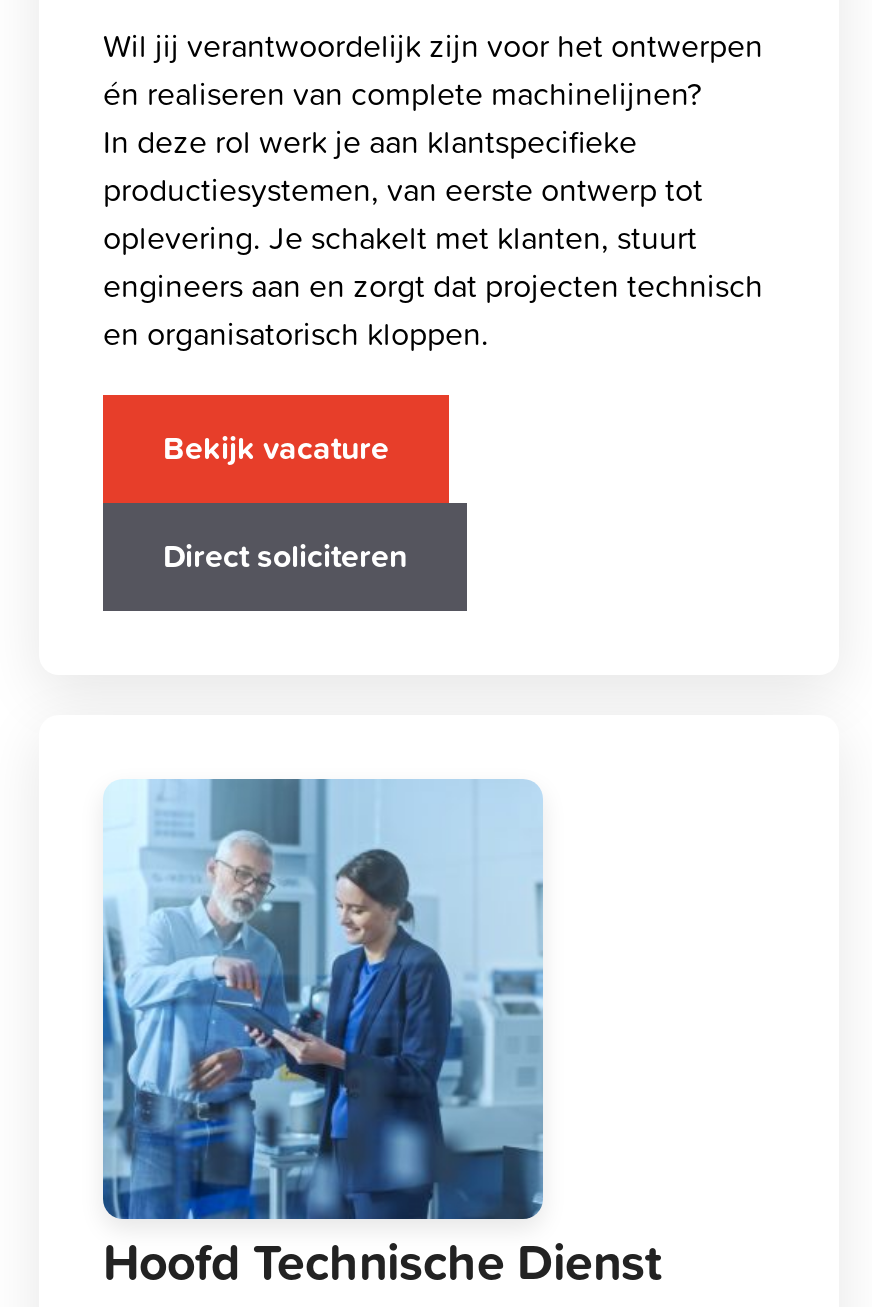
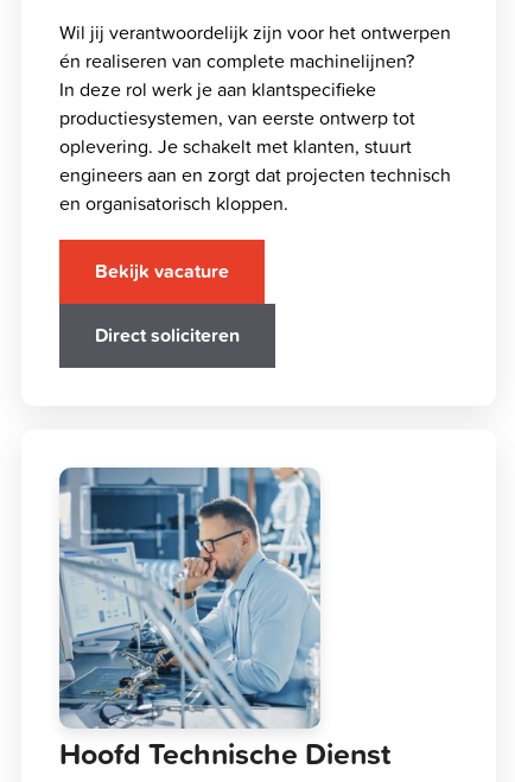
- [image]
+ [image]
